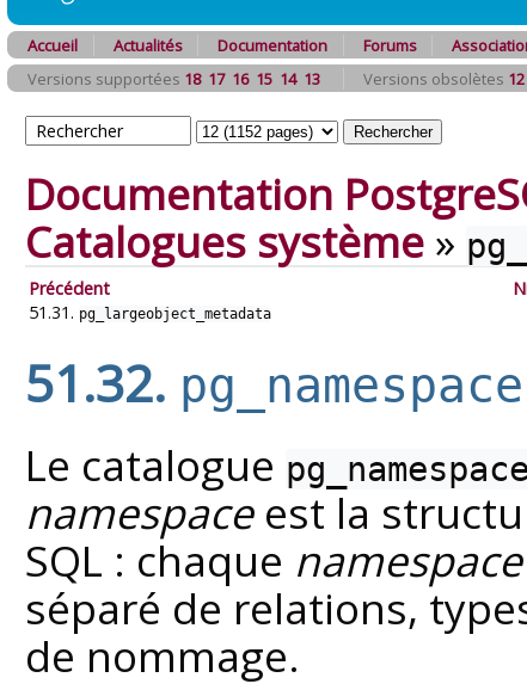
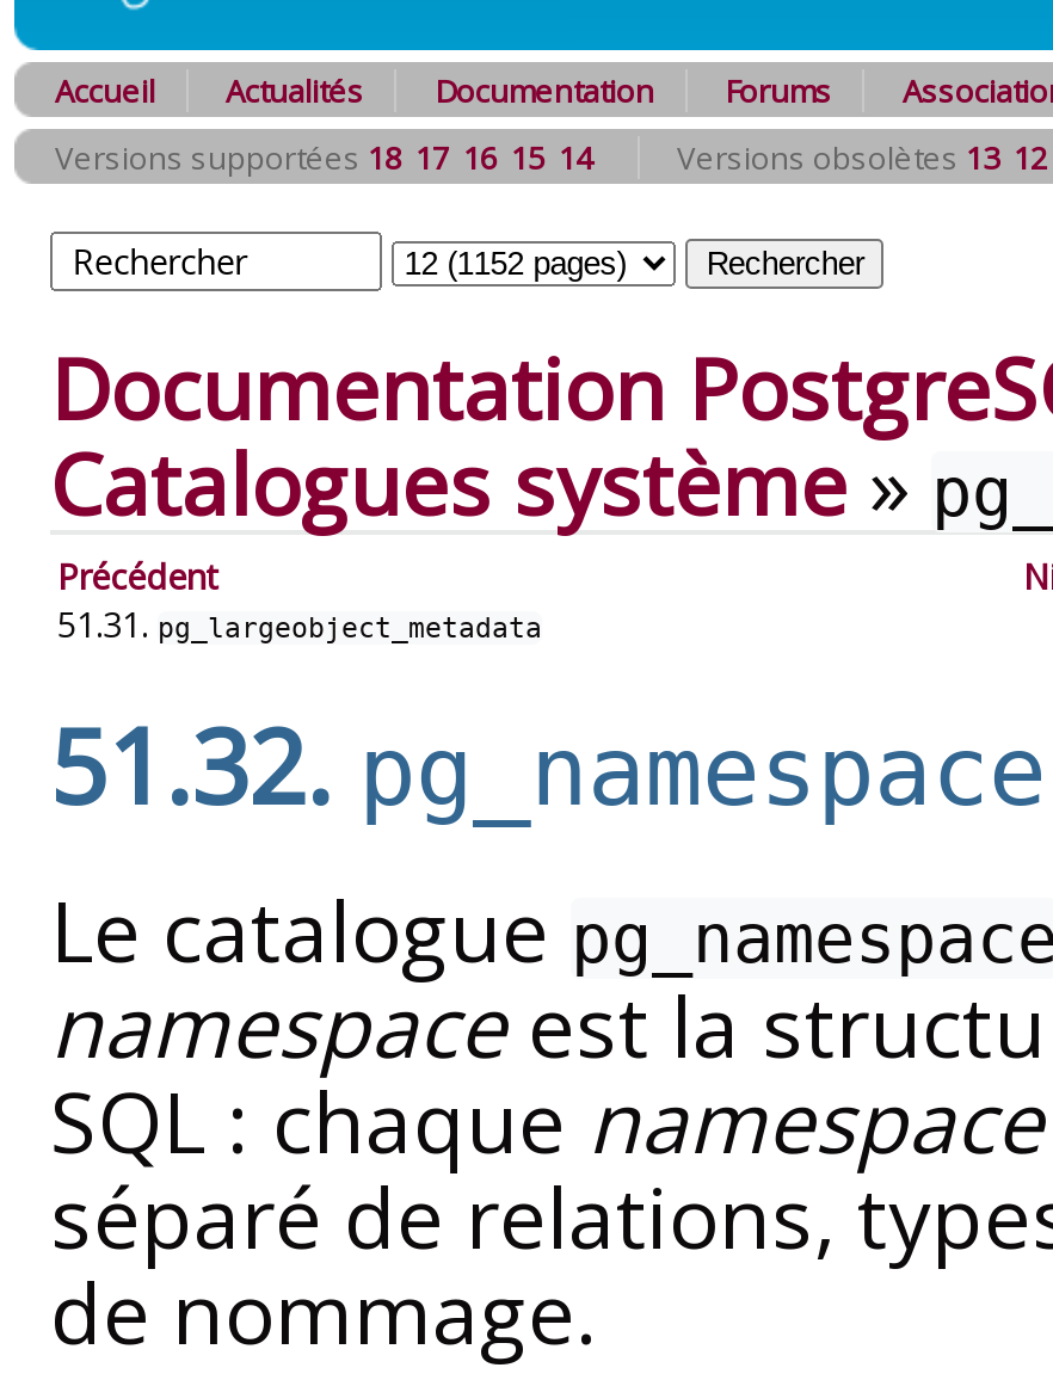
- Versions supportées 18 17 16 15 14 13
- Versions obsolètes 12
+ Versions supportées 18 17 16 15 14
+ Versions obsolètes 13 12
